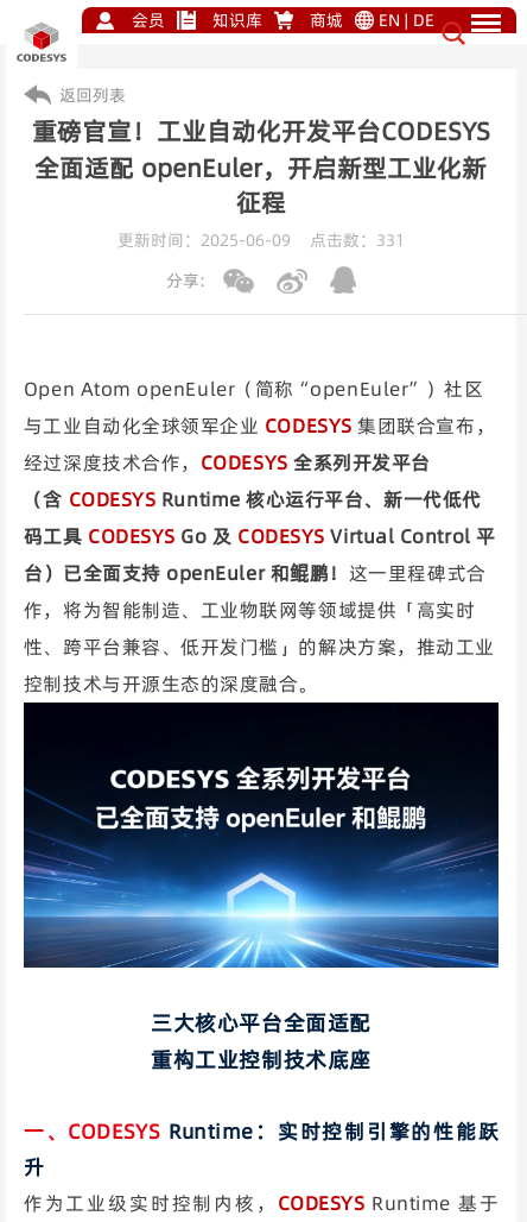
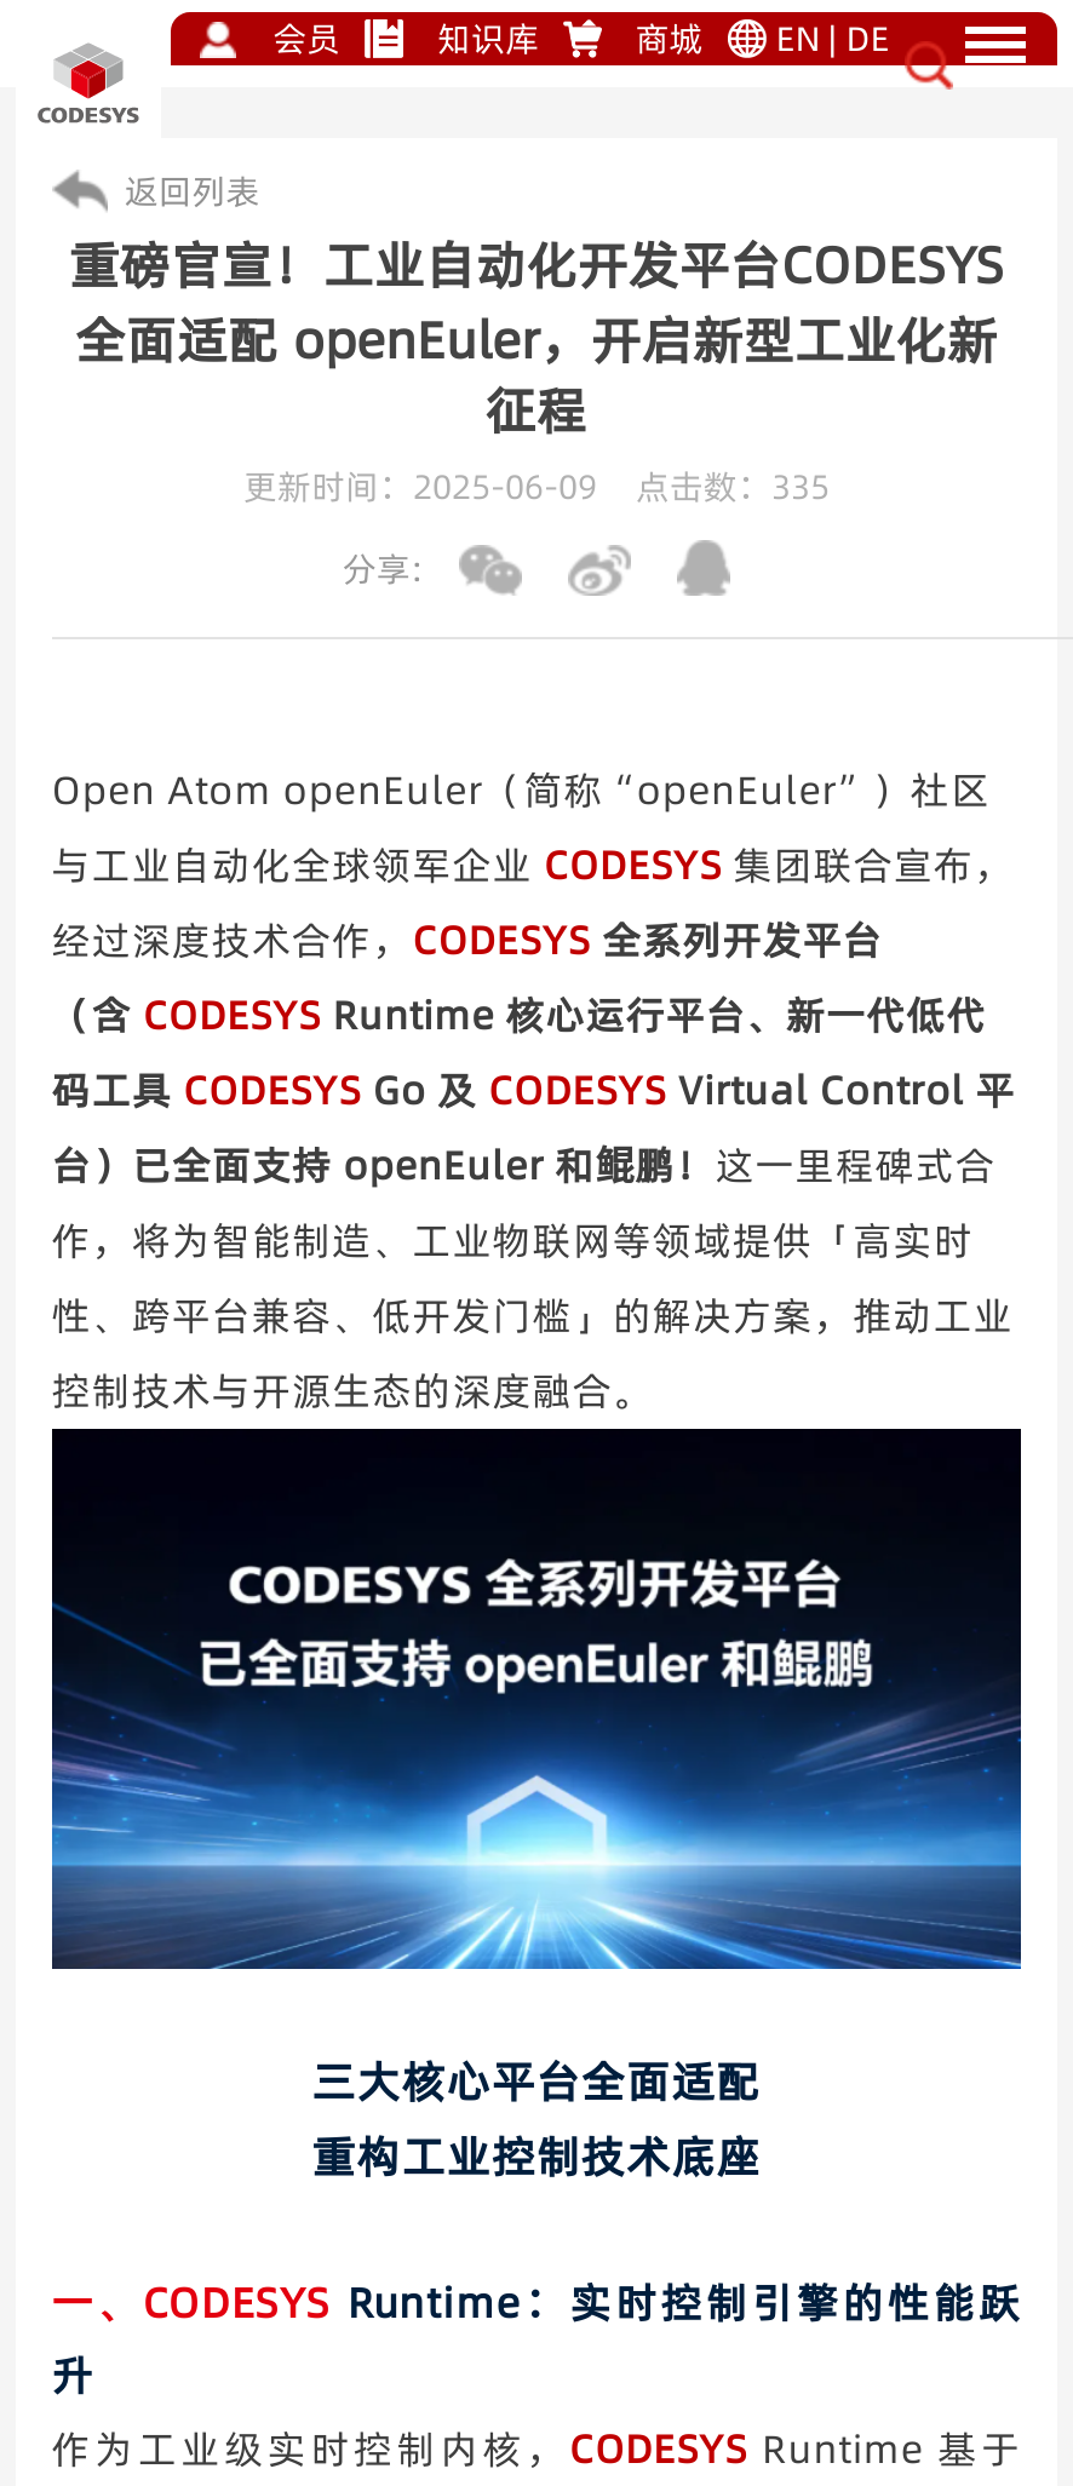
- 更新时间：2025-06-09 点击数：331
+ 更新时间：2025-06-09 点击数：335
